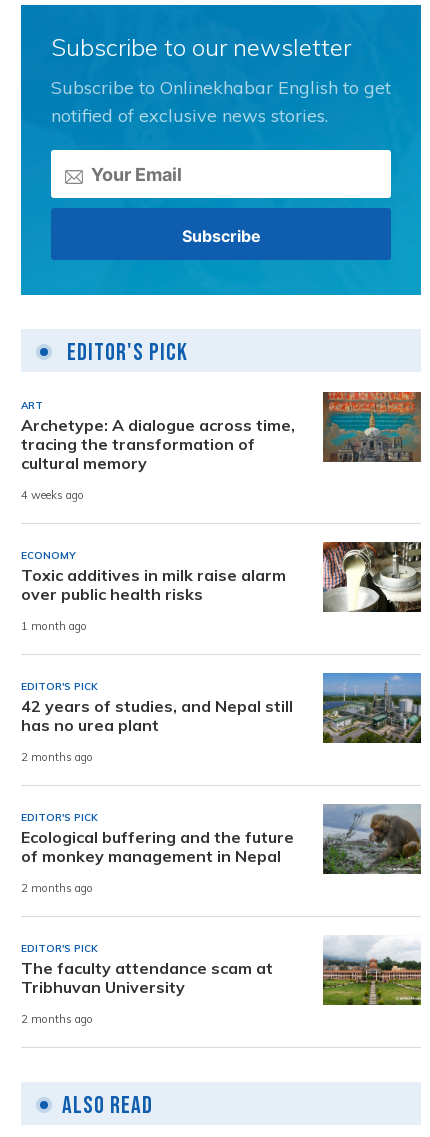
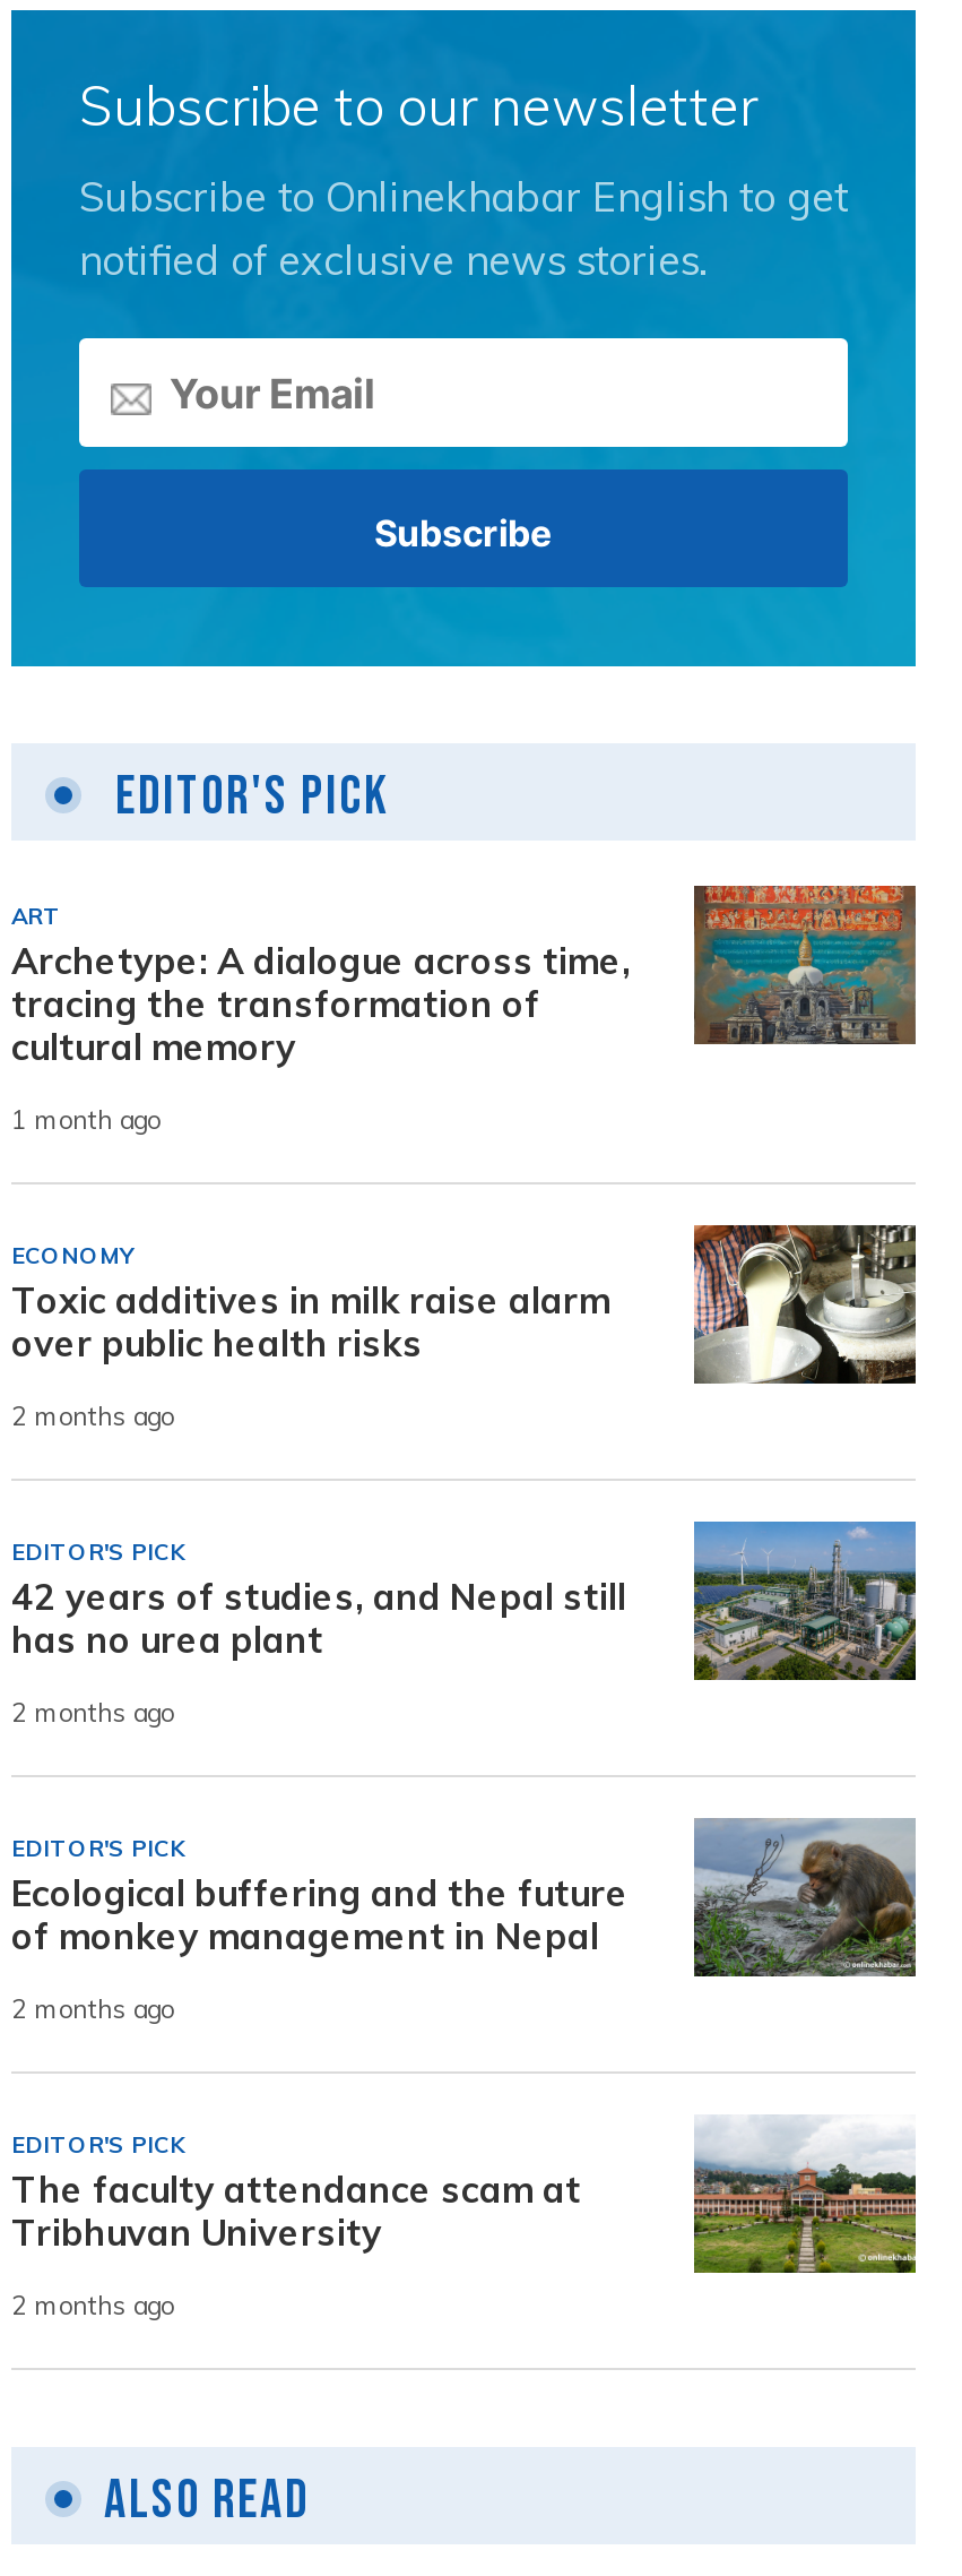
- 4 weeks ago
+ 1 month ago

- 1 month ago
+ 2 months ago
